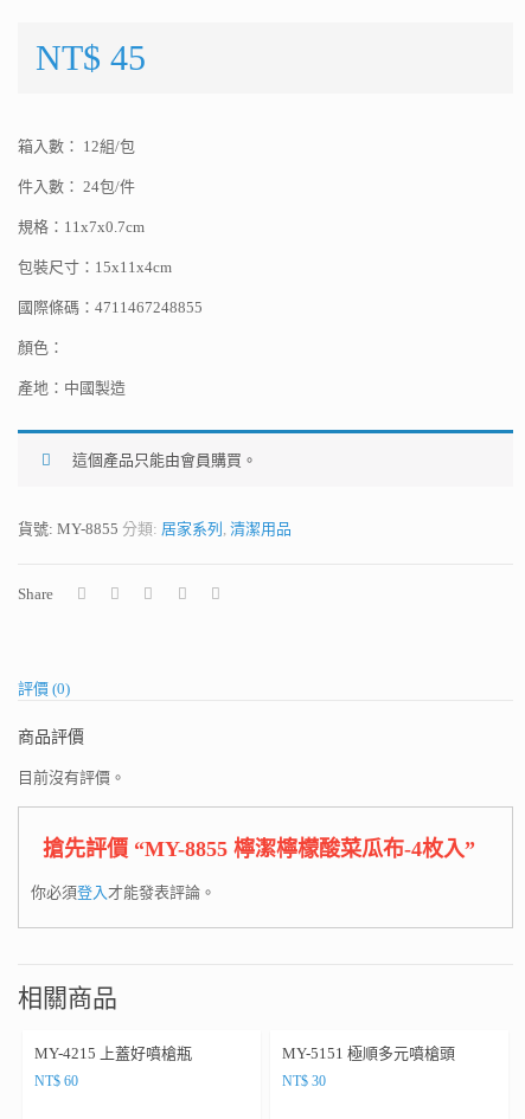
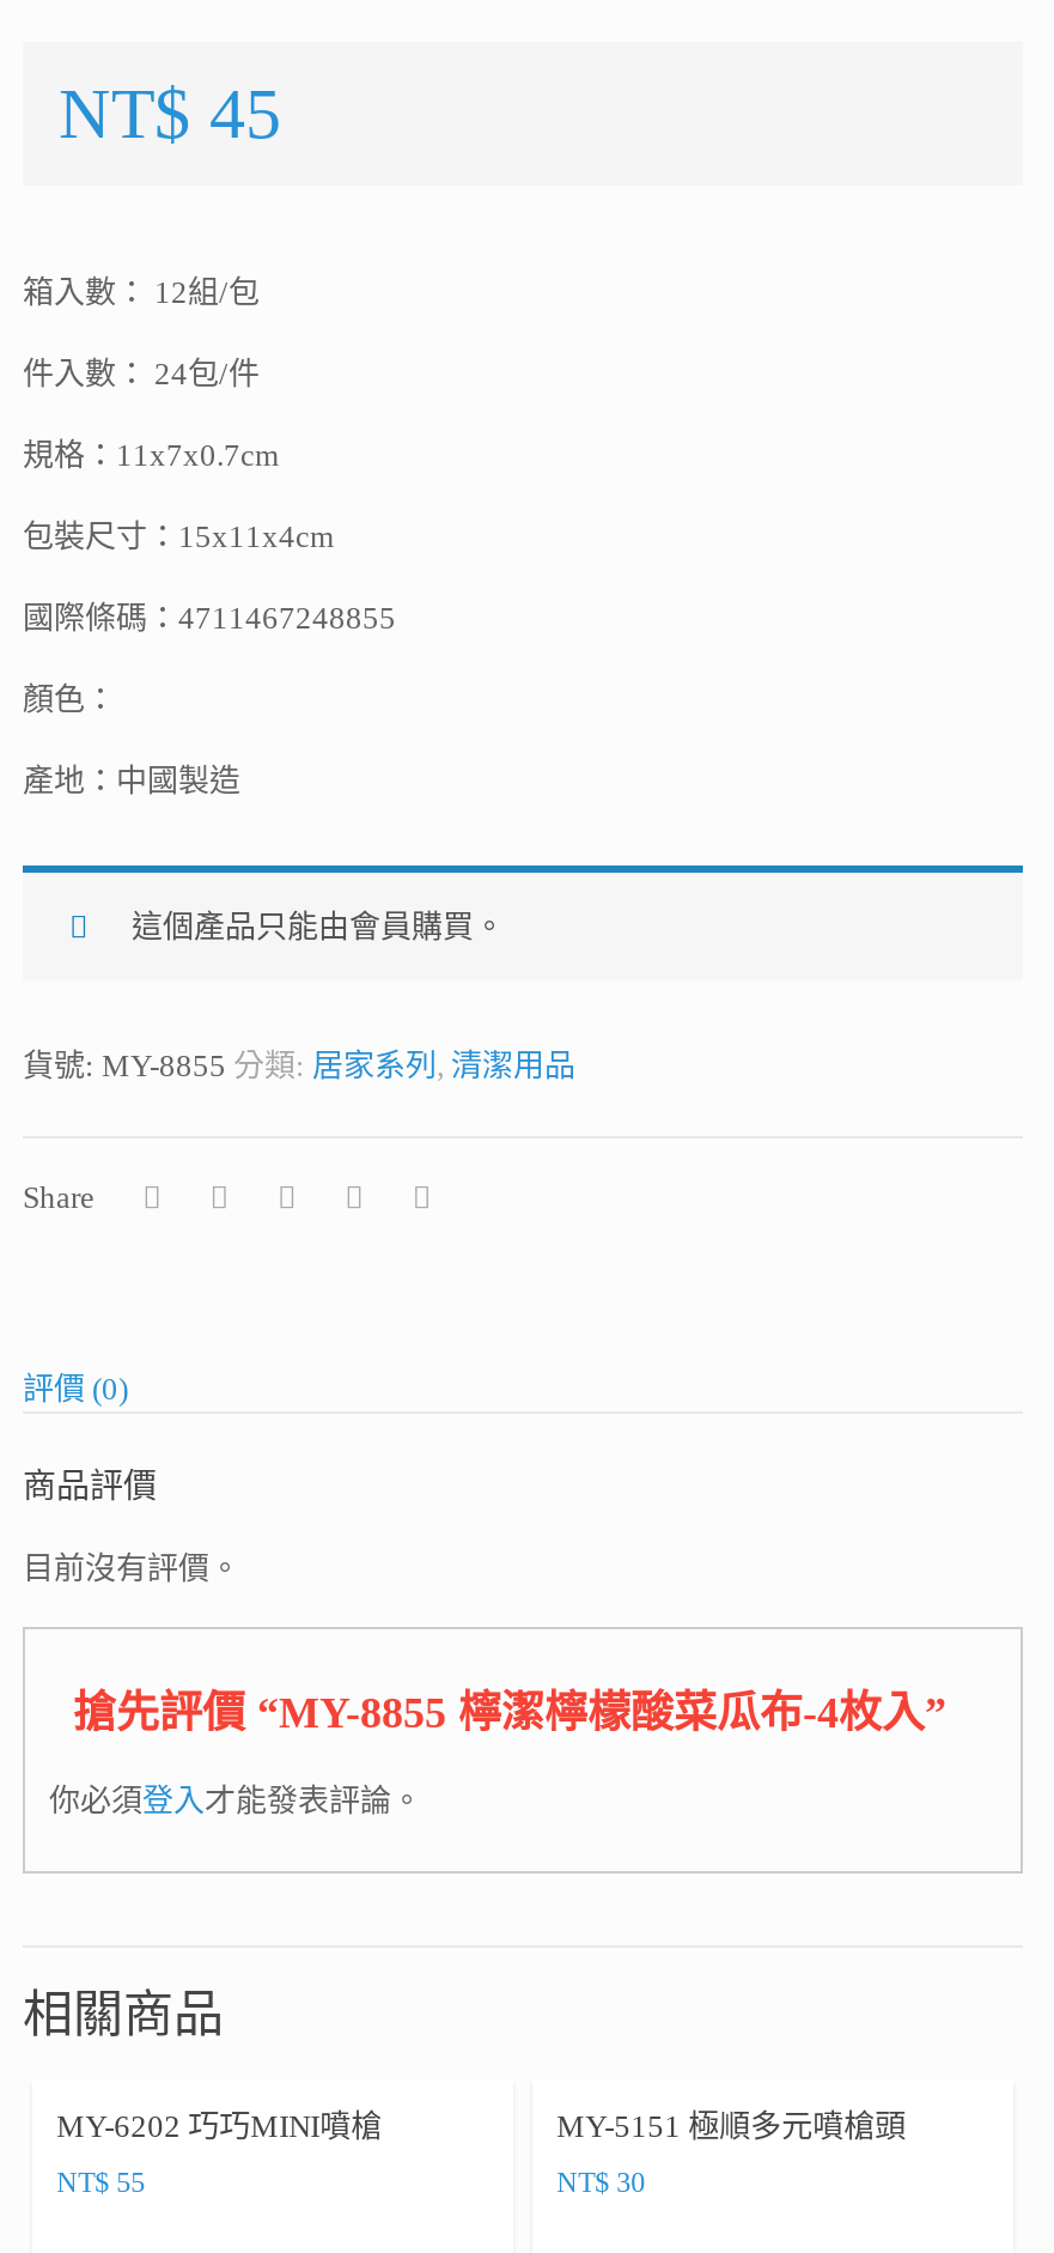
- MY-4215 上蓋好噴槍瓶
+ MY-6202 巧巧MINI噴槍

- NT$60
+ NT$55
